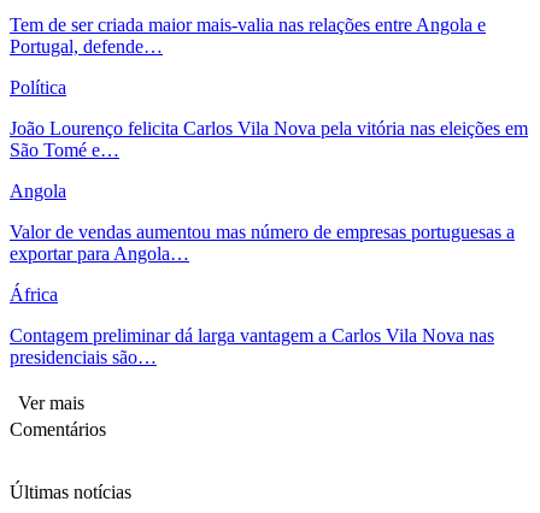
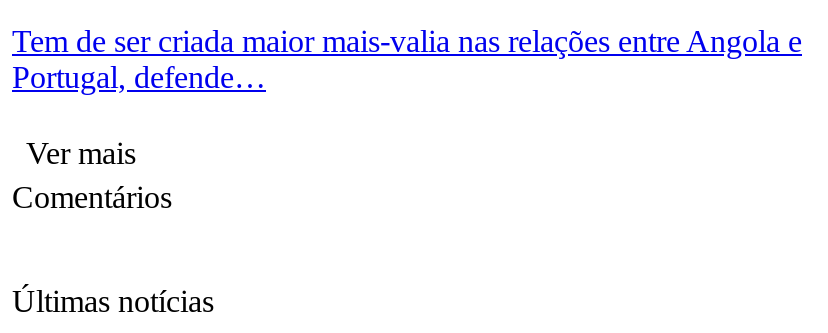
- Política
- João Lourenço felicita Carlos Vila Nova pela vitória nas eleições em
- São Tomé e…
- Angola
- Valor de vendas aumentou mas número de empresas portuguesas a
- exportar para Angola…
- África
- Contagem preliminar dá larga vantagem a Carlos Vila Nova nas
- presidenciais são…
